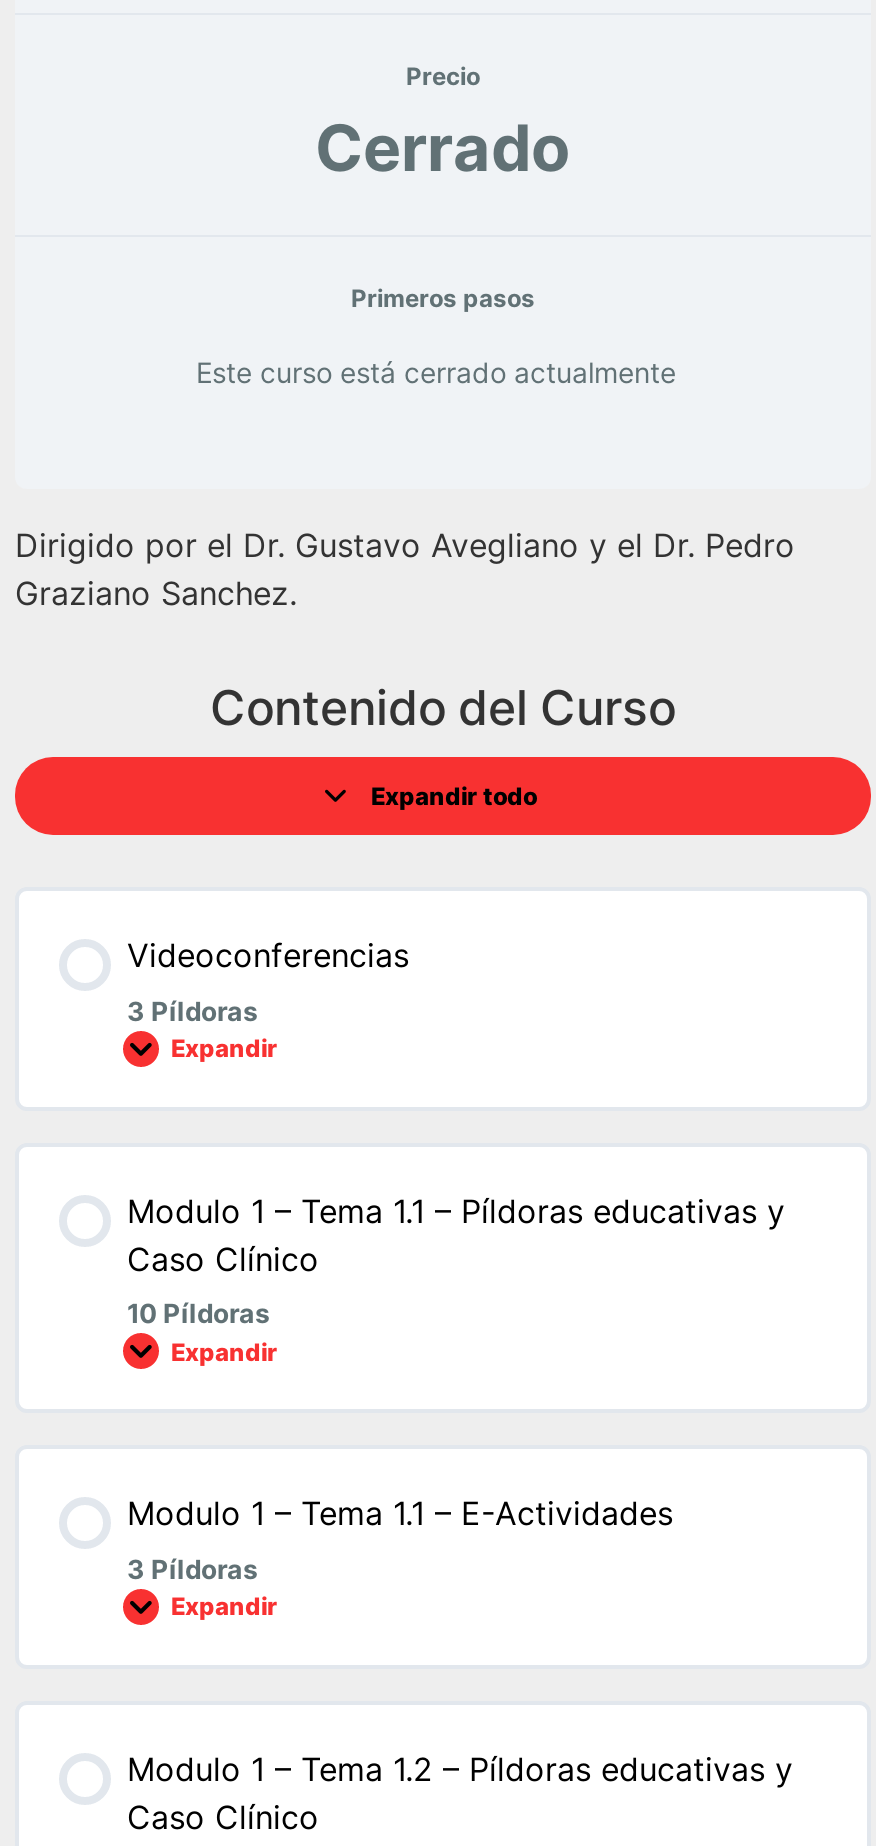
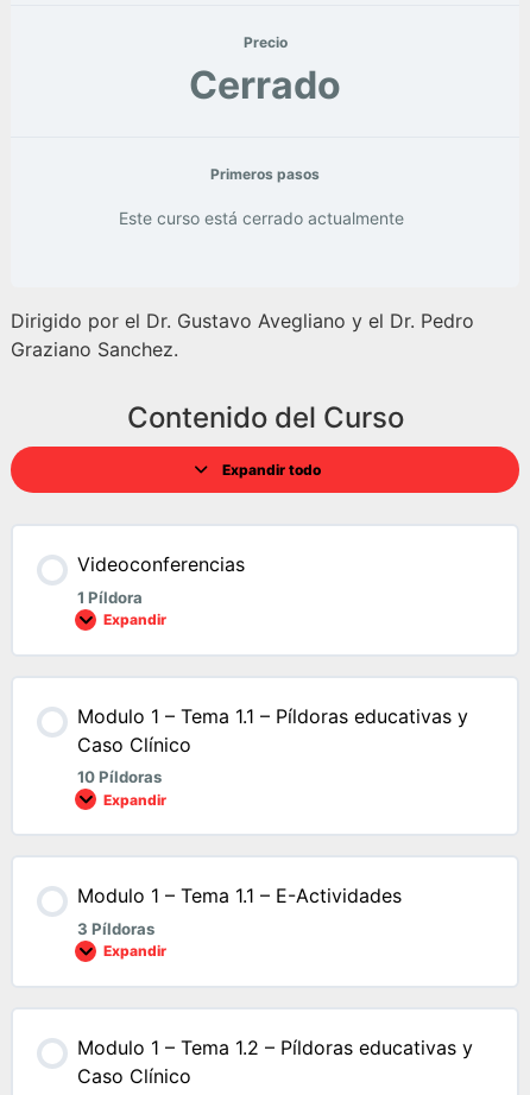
- 3 Píldoras
+ 1 Píldora
